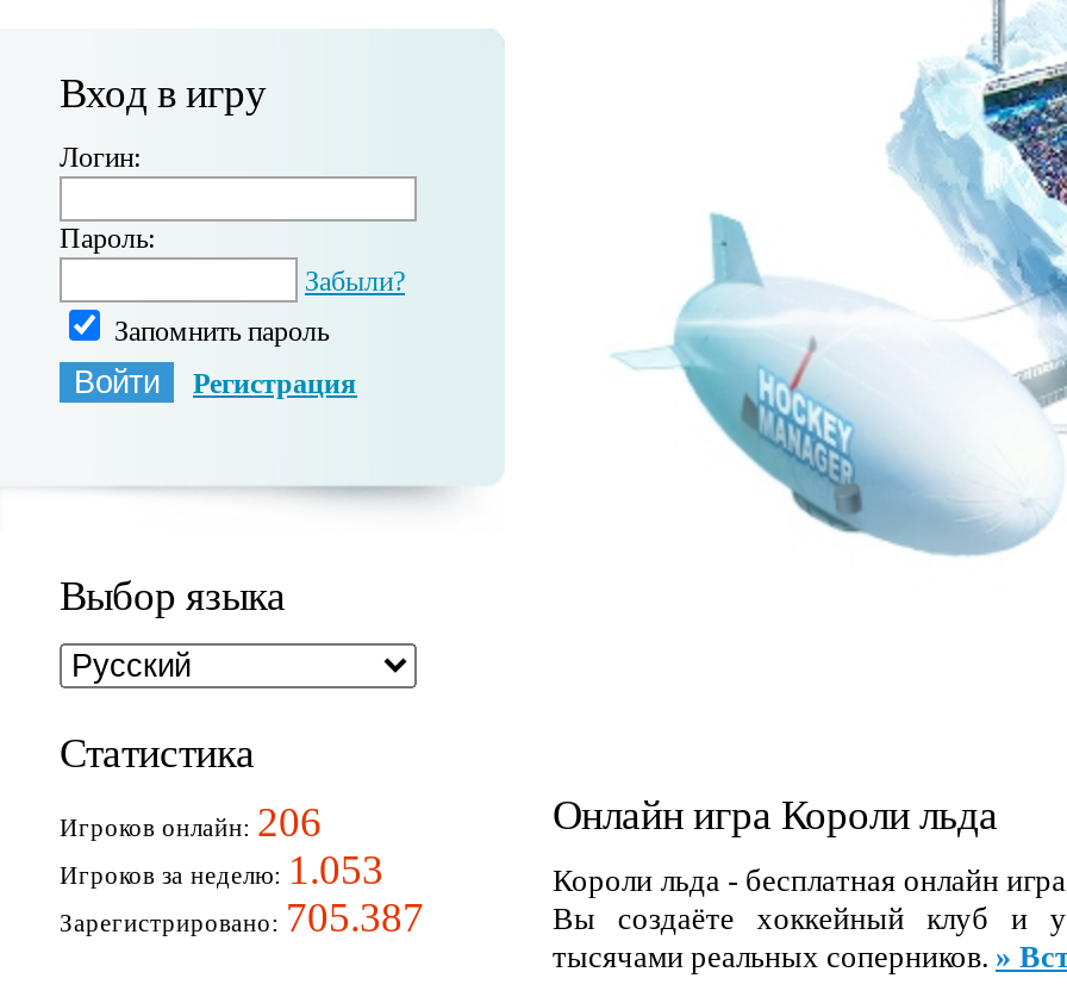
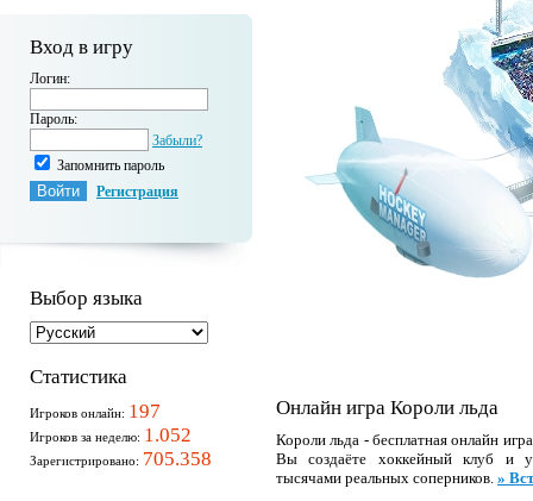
- Игроков онлайн: 206
+ Игроков онлайн: 197

- Игроков за неделю: 1.053
+ Игроков за неделю: 1.052

- Зарегистрировано: 705.387
+ Зарегистрировано: 705.358
